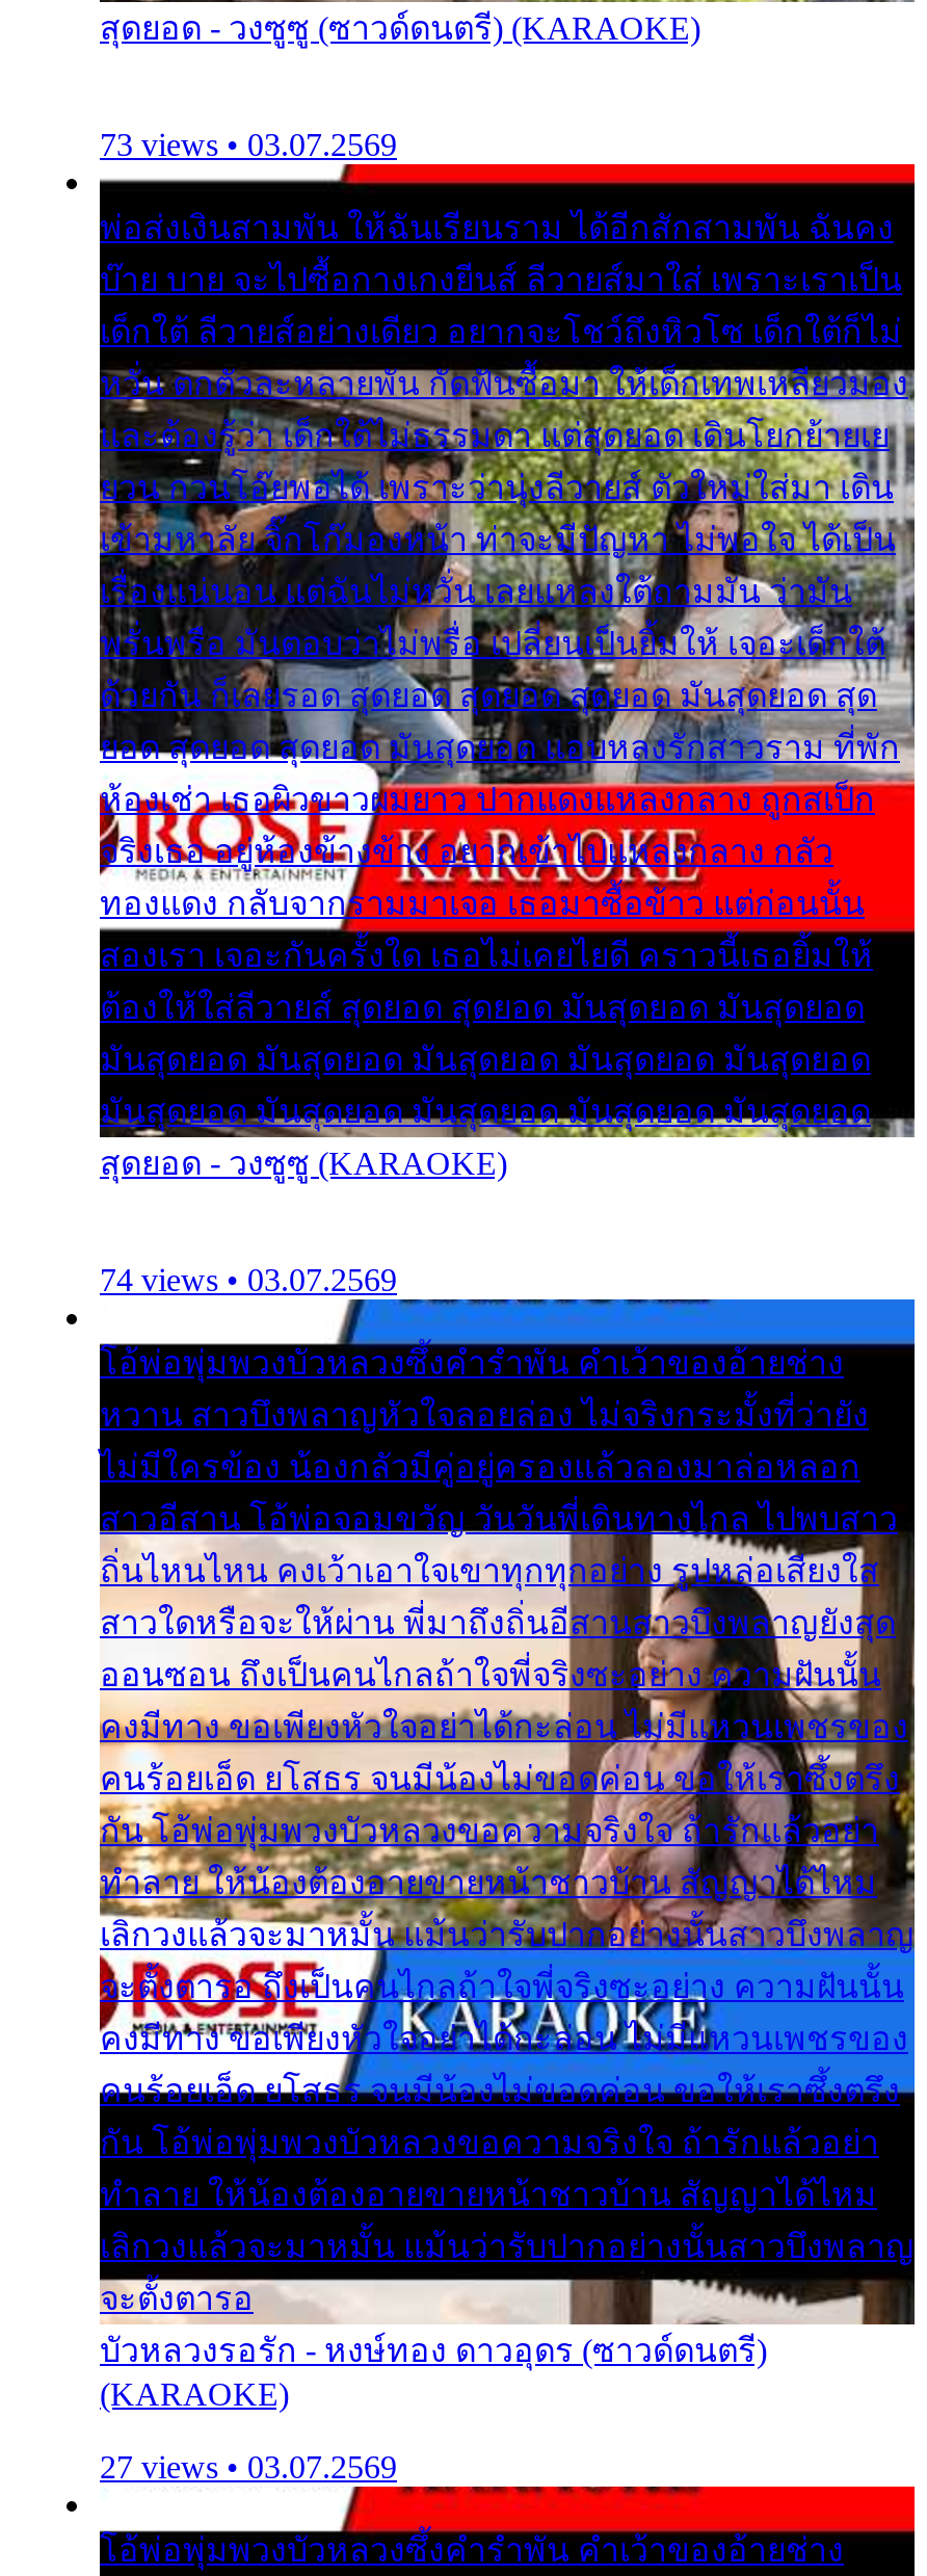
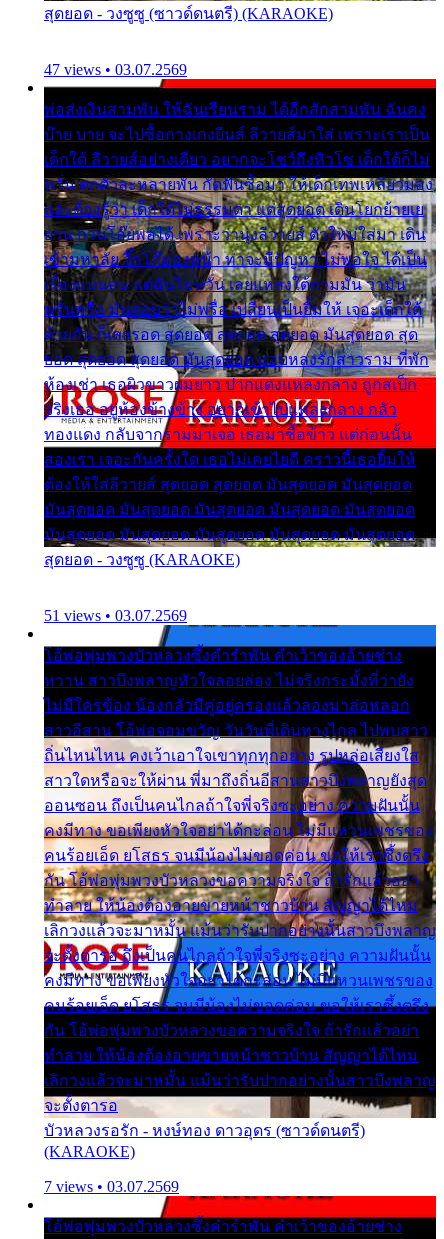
- 73 views • 03.07.2569
+ 47 views • 03.07.2569

- 74 views • 03.07.2569
+ 51 views • 03.07.2569

- 27 views • 03.07.2569
+ 7 views • 03.07.2569
